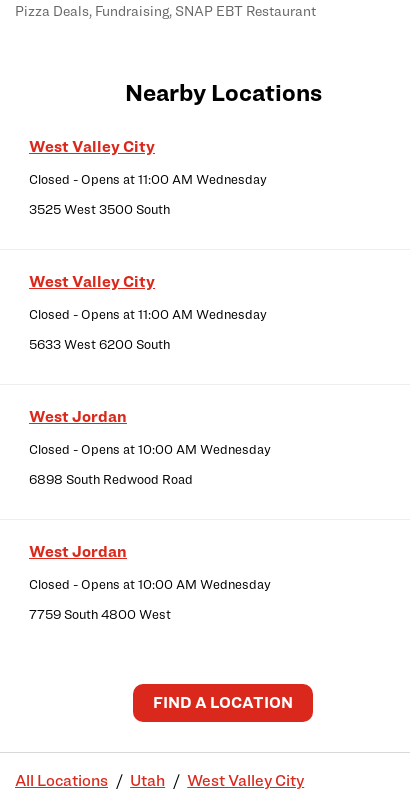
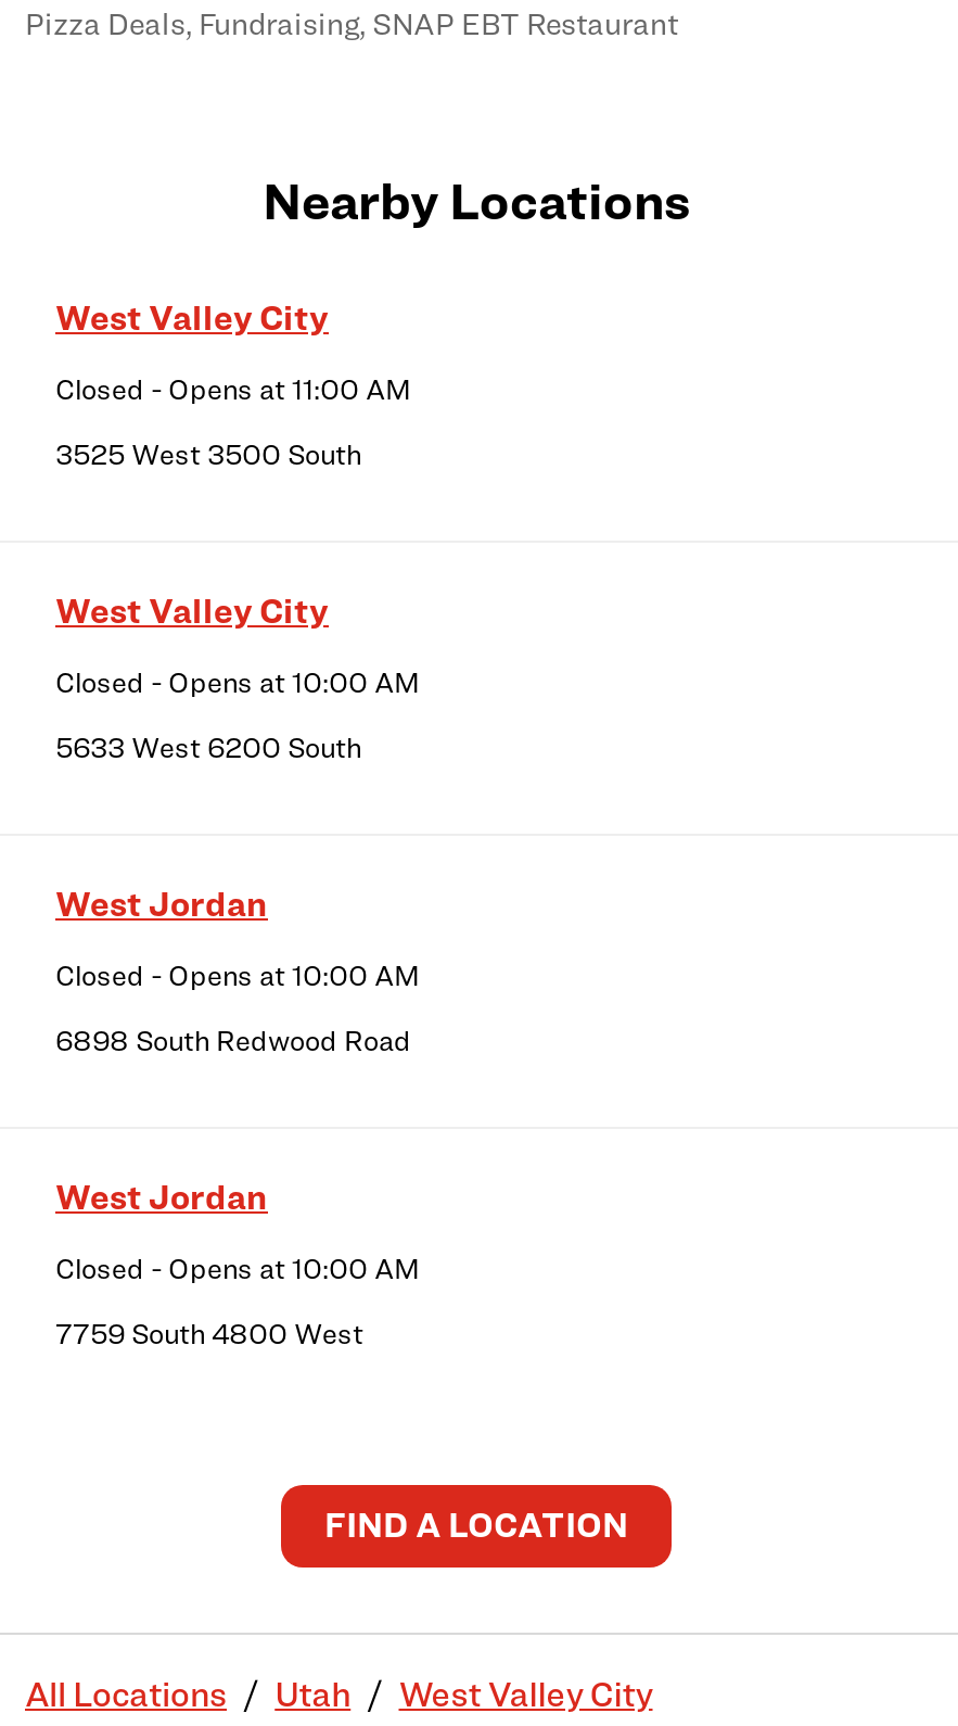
- Closed - Opens at 11:00 AM Wednesday
+ Closed - Opens at 11:00 AM

- Closed - Opens at 11:00 AM Wednesday
+ Closed - Opens at 10:00 AM

- Closed - Opens at 10:00 AM Wednesday
+ Closed - Opens at 10:00 AM

- Closed - Opens at 10:00 AM Wednesday
+ Closed - Opens at 10:00 AM
